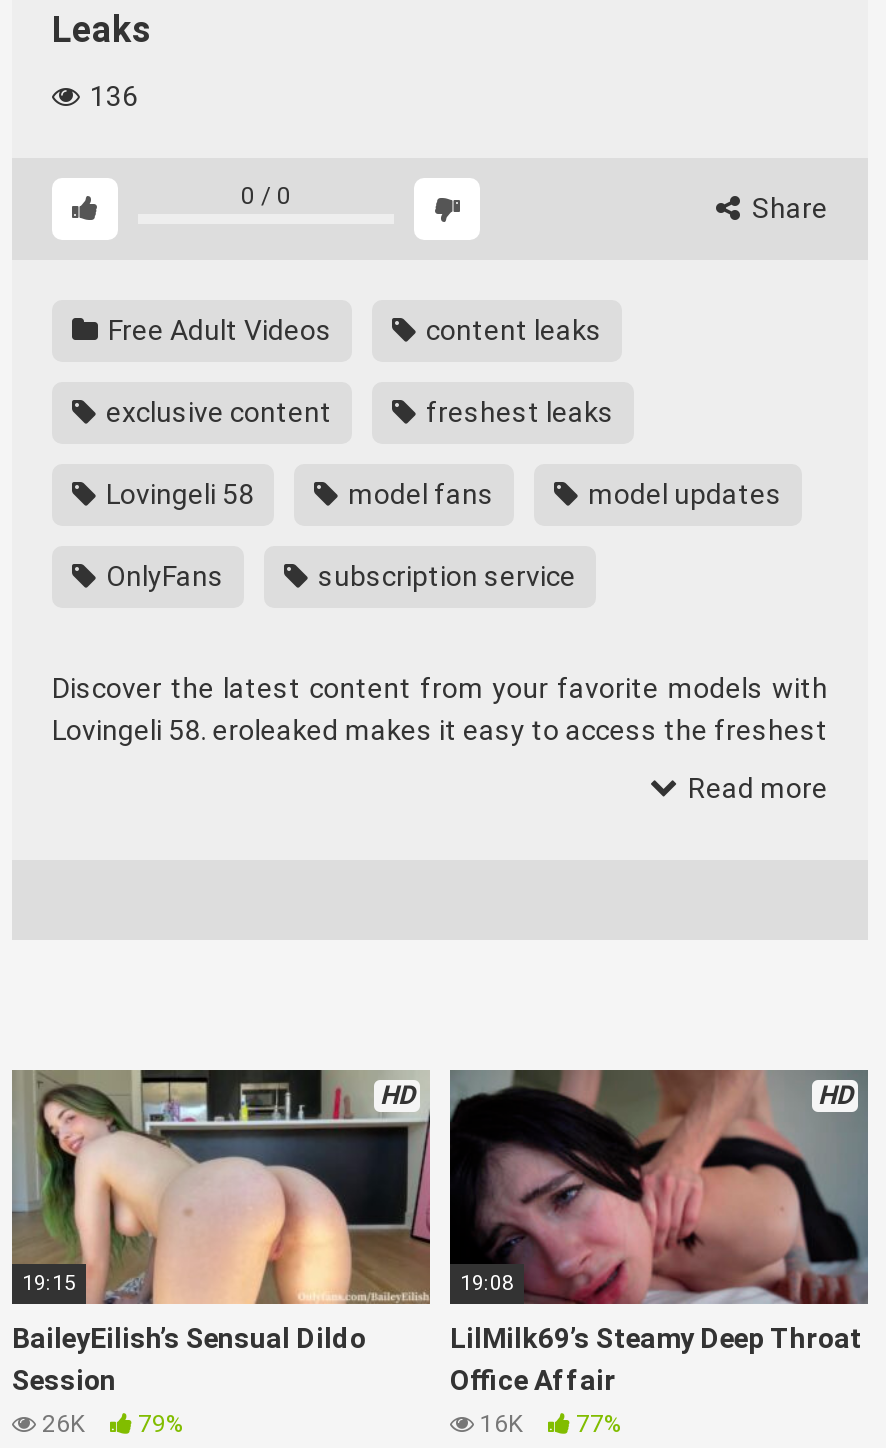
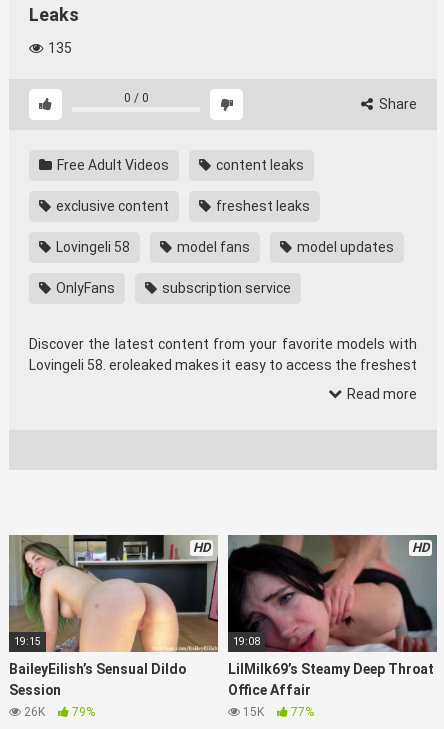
- 136
+ 135

- 16K 77%
+ 15K 77%
